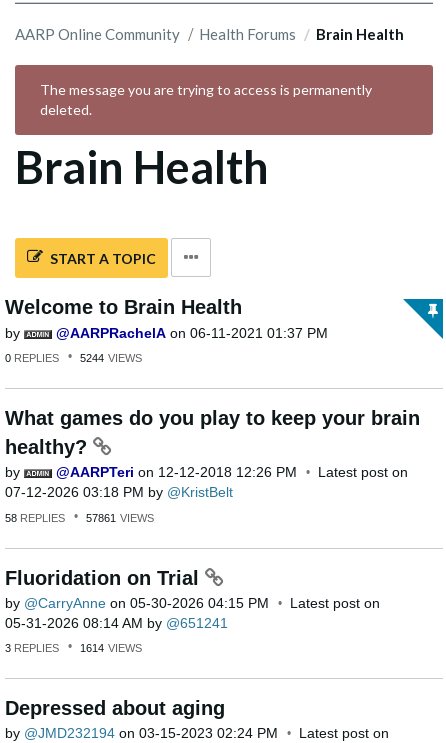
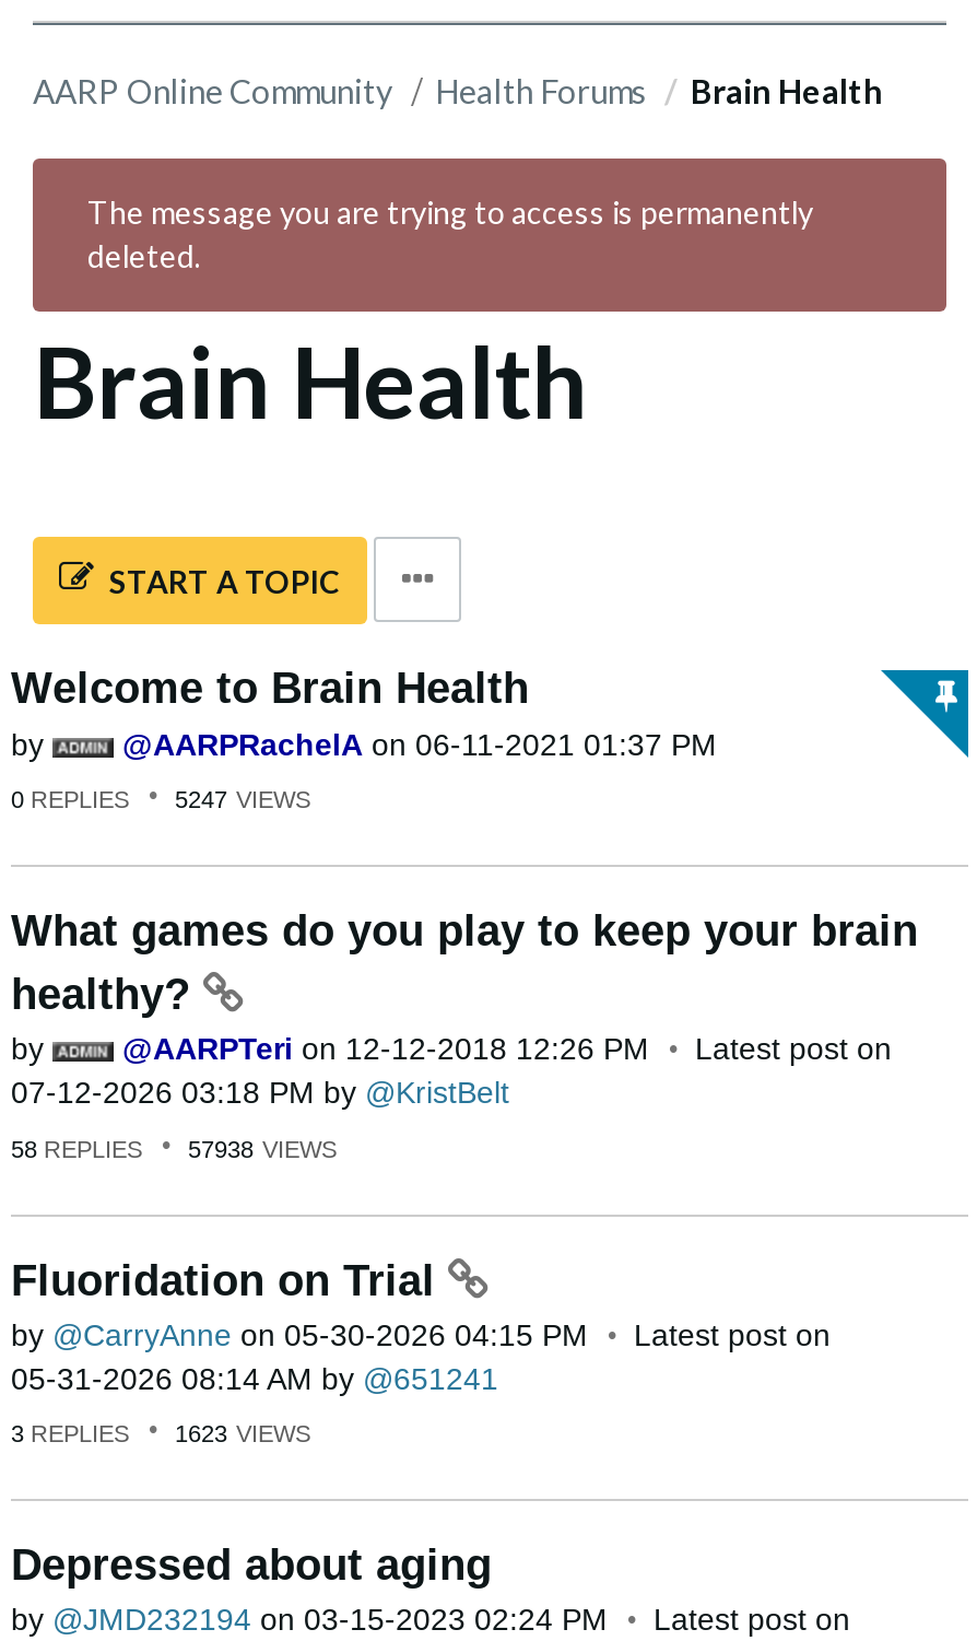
- 0 REPLIES 5244 VIEWS
+ 0 REPLIES 5247 VIEWS

- 58 REPLIES 57861 VIEWS
+ 58 REPLIES 57938 VIEWS

- 3 REPLIES 1614 VIEWS
+ 3 REPLIES 1623 VIEWS
